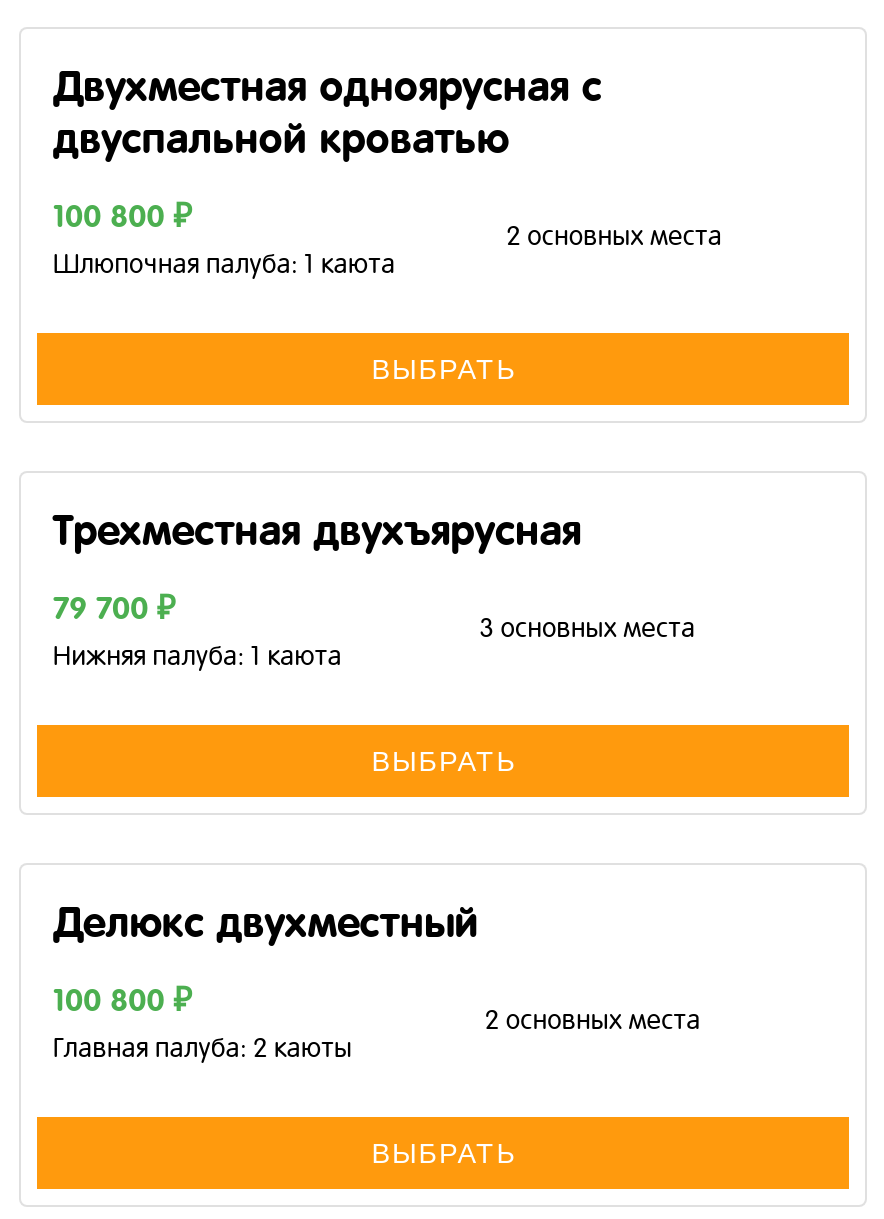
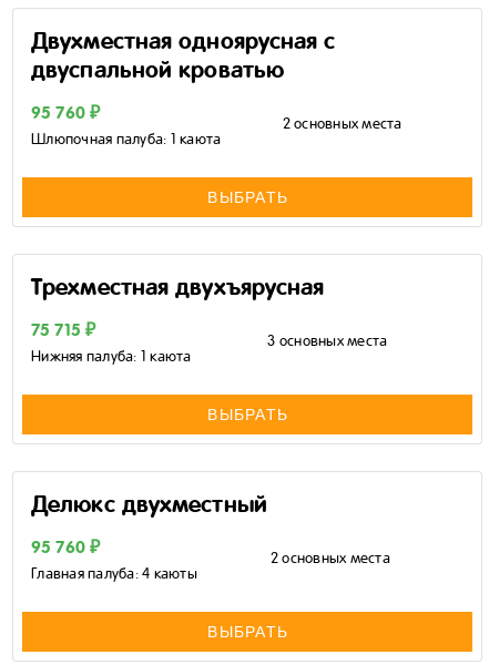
- 100 800 ₽
+ 95 760 ₽

- 79 700 ₽
+ 75 715 ₽

- 100 800 ₽
+ 95 760 ₽

- Главная палуба: 2 каюты
+ Главная палуба: 4 каюты
